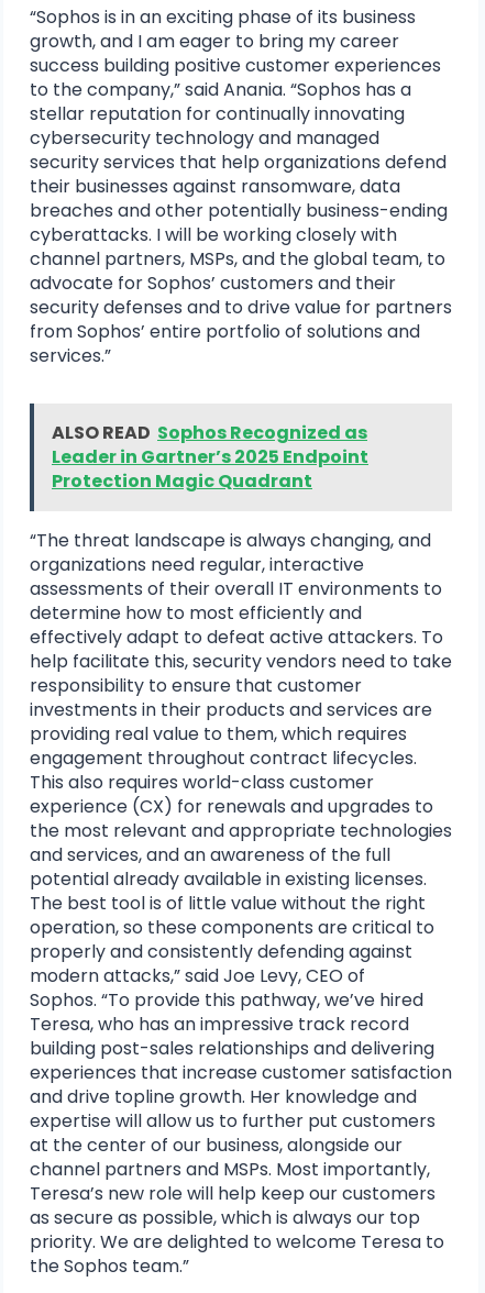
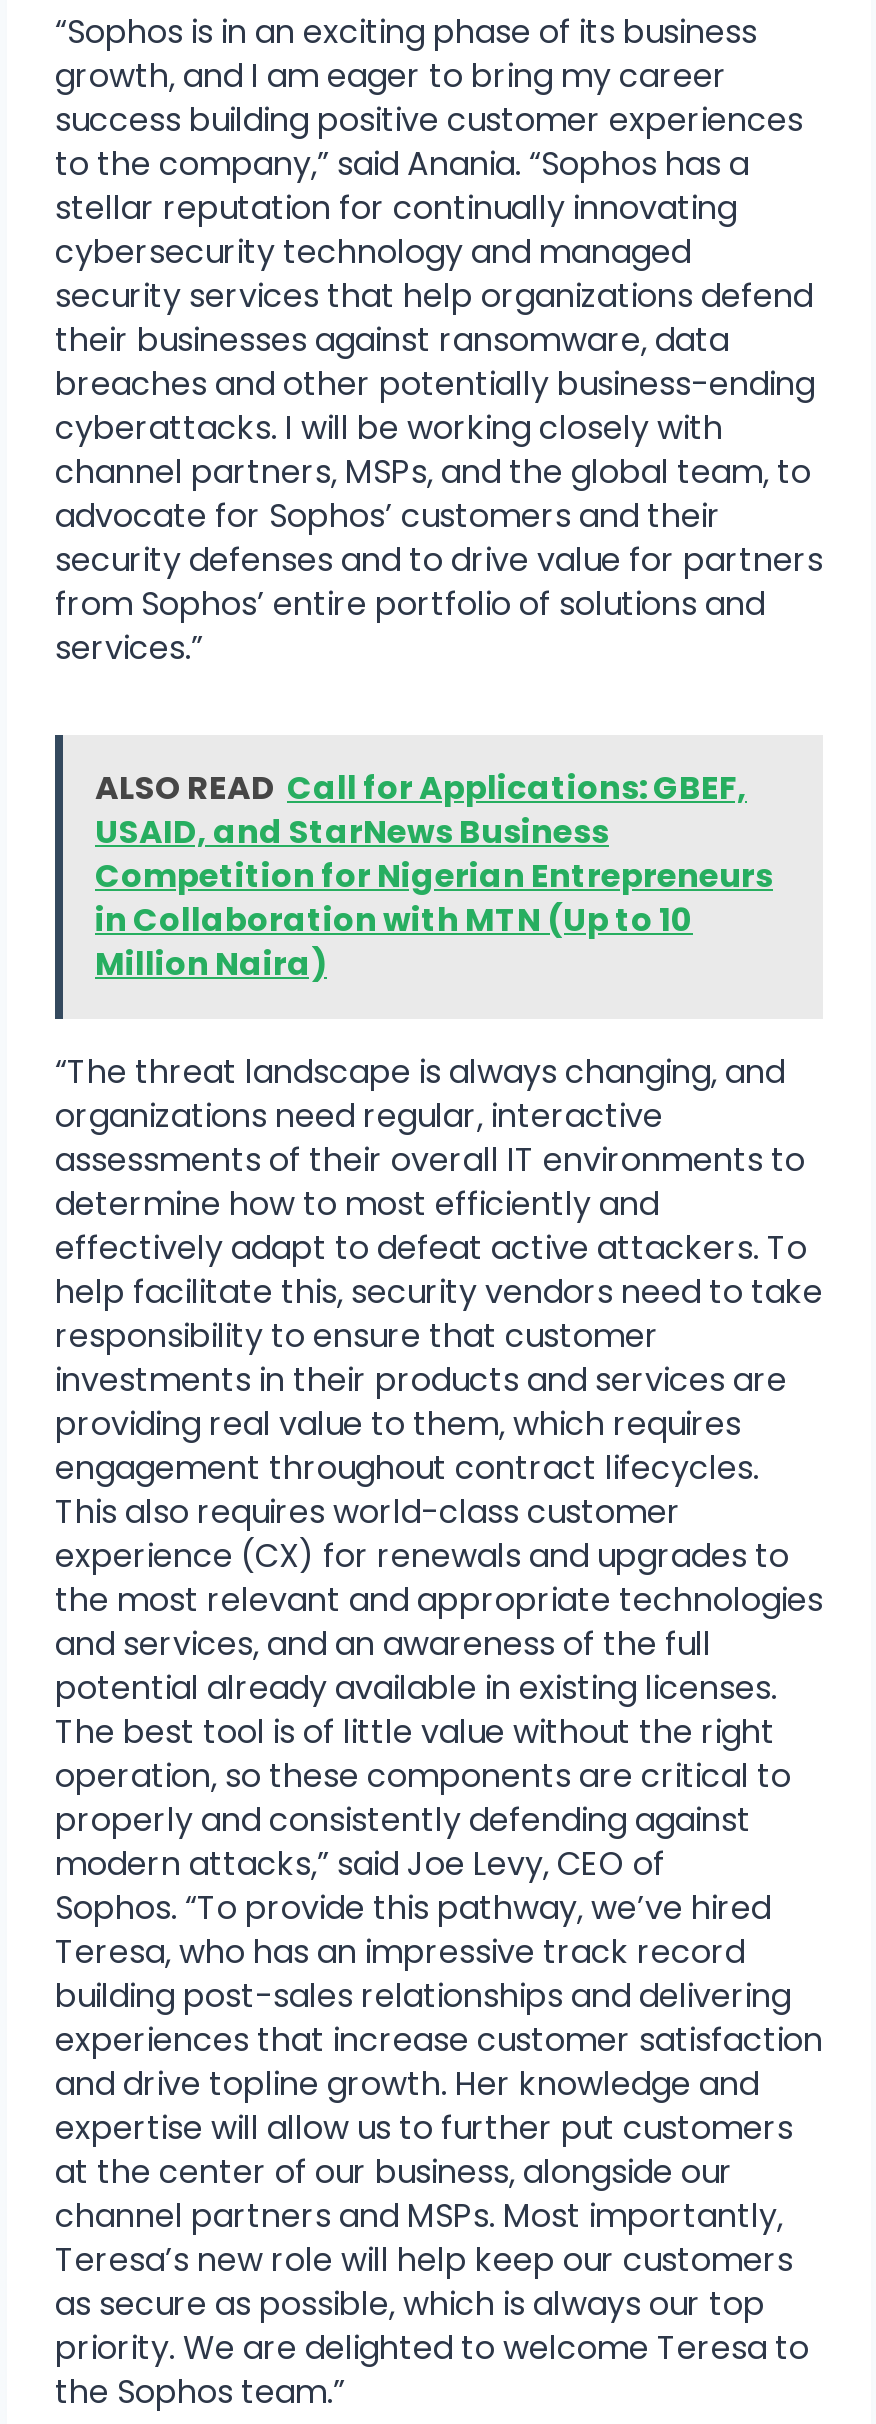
- ALSO READ Sophos Recognized as
- Leader in Gartner’s 2025 Endpoint
- Protection Magic Quadrant
+ ALSO READ Call for Applications: GBEF,
+ USAID, and StarNews Business
+ Competition for Nigerian Entrepreneurs
+ in Collaboration with MTN (Up to 10
+ Million Naira)
